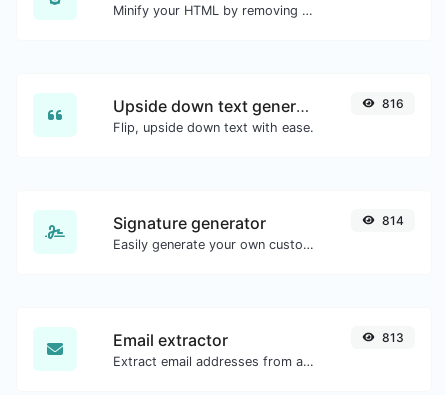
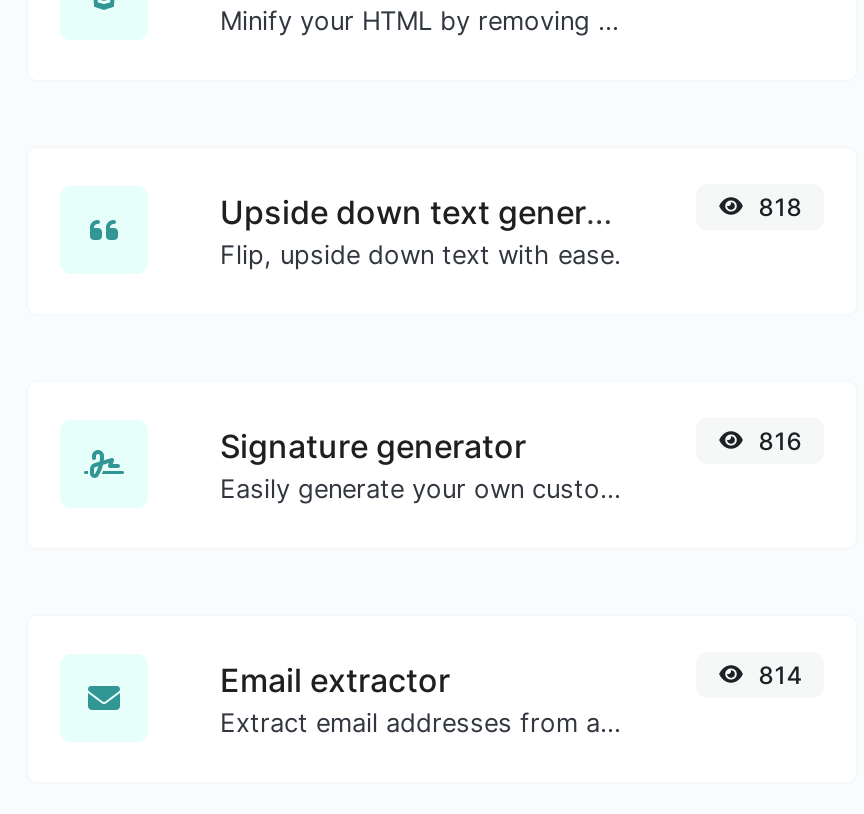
- 816
+ 818

- 814
+ 816

- 813
+ 814
